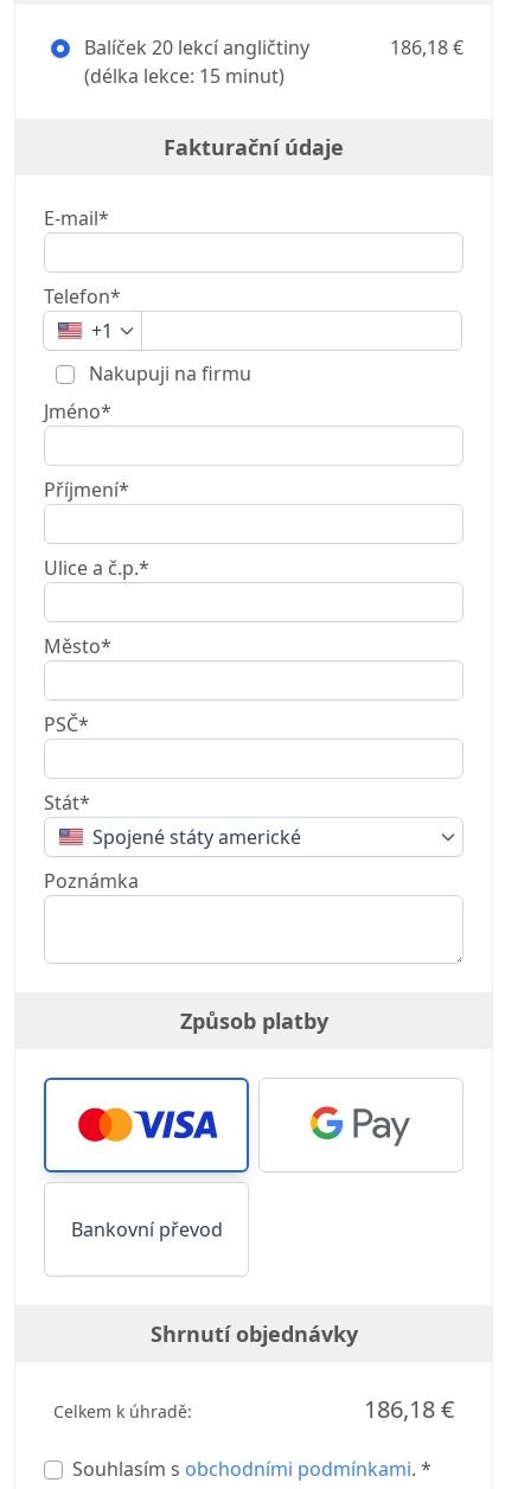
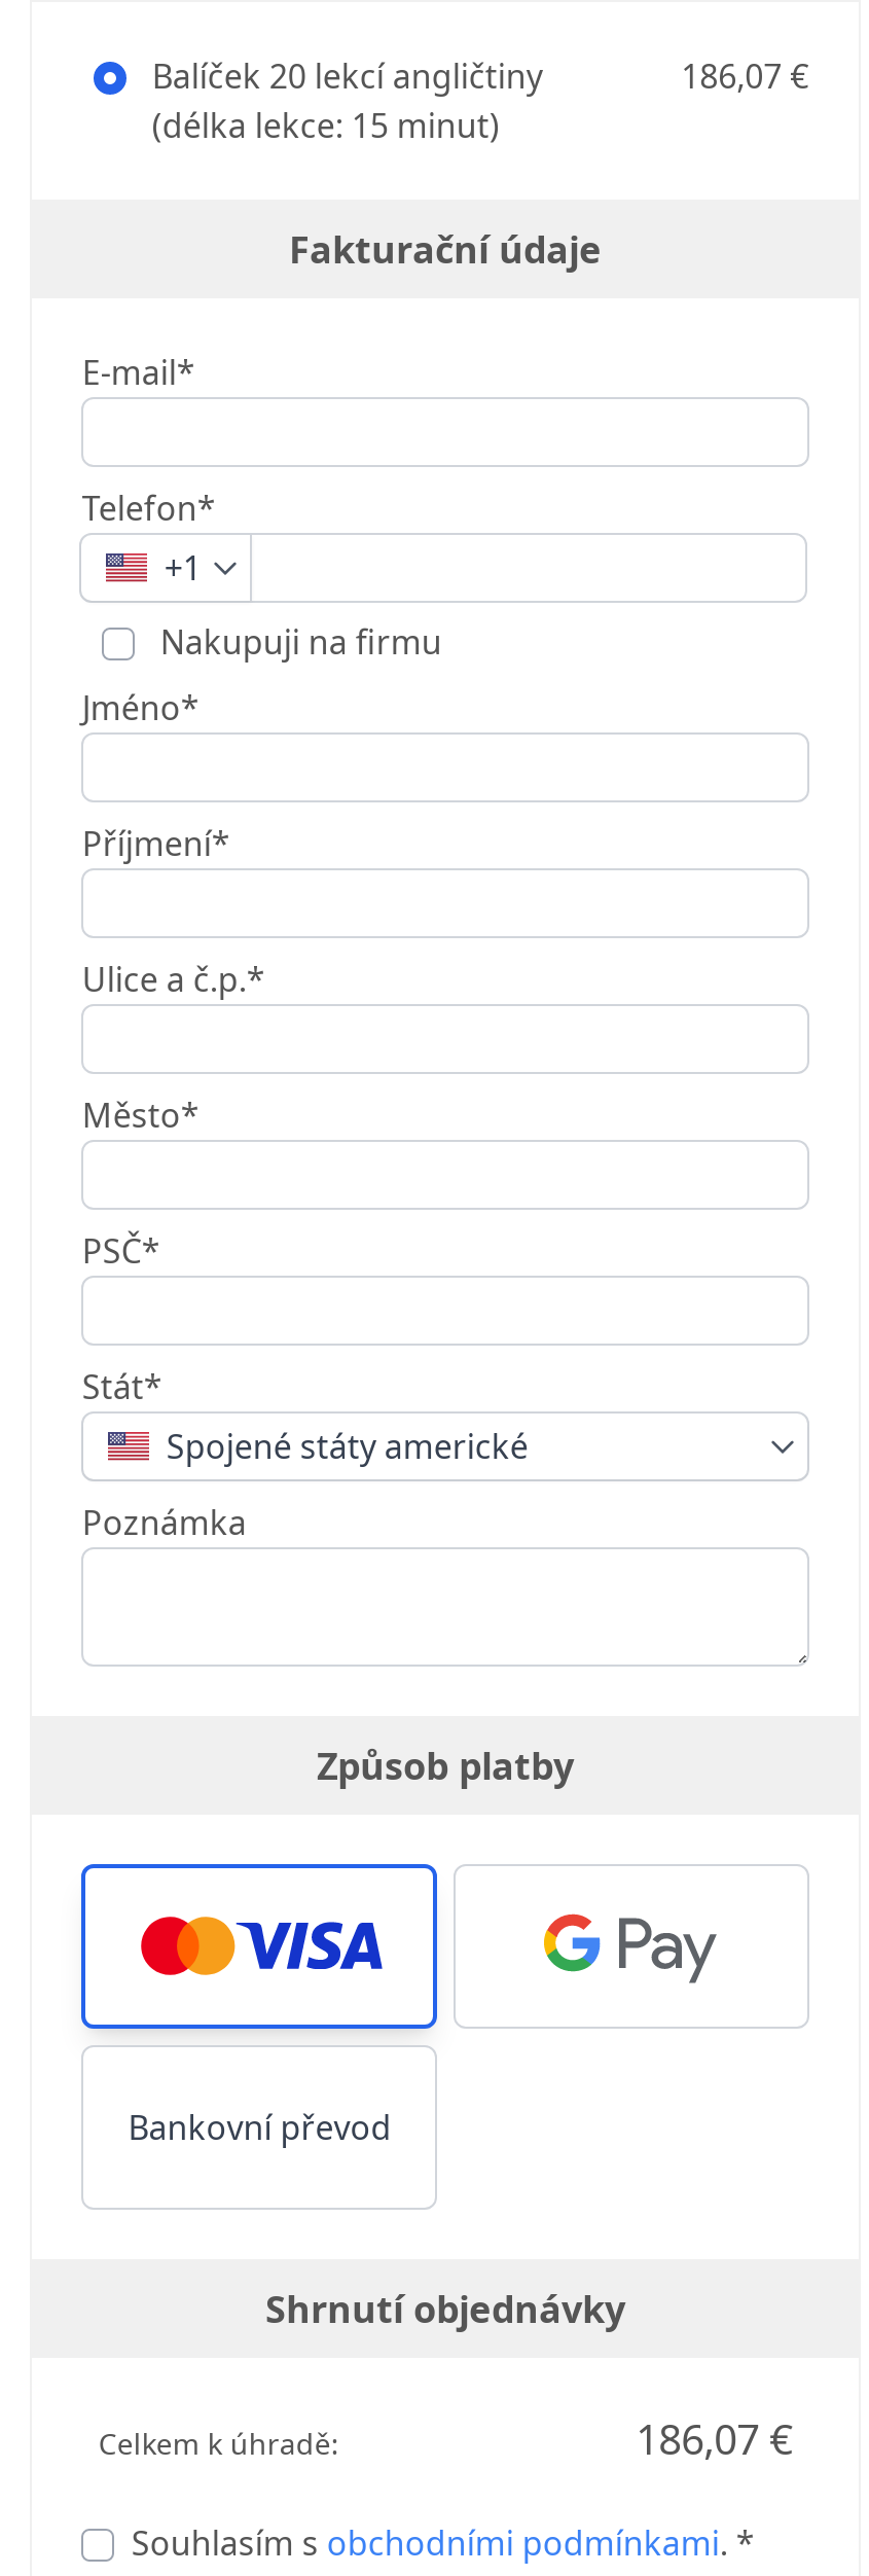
- 186,18 €
+ 186,07 €

- 186,18 €
+ 186,07 €
